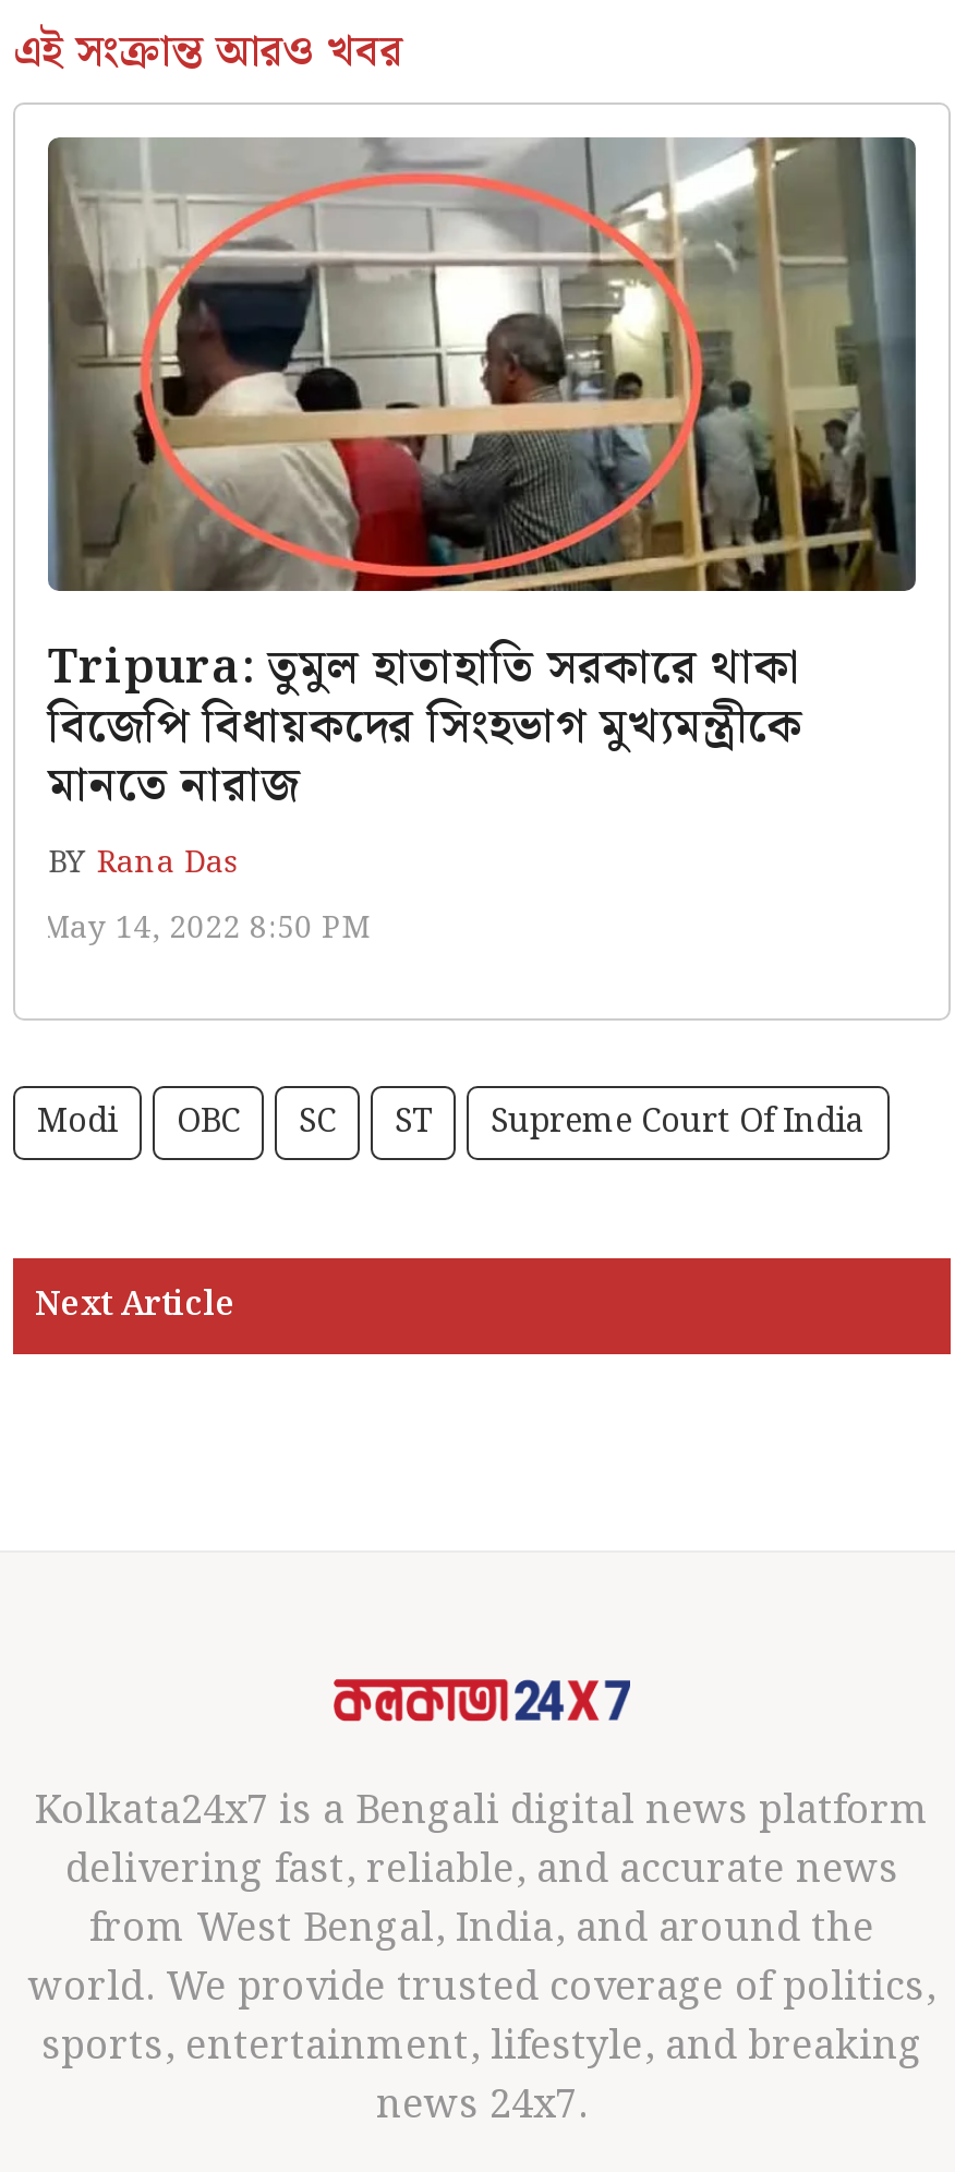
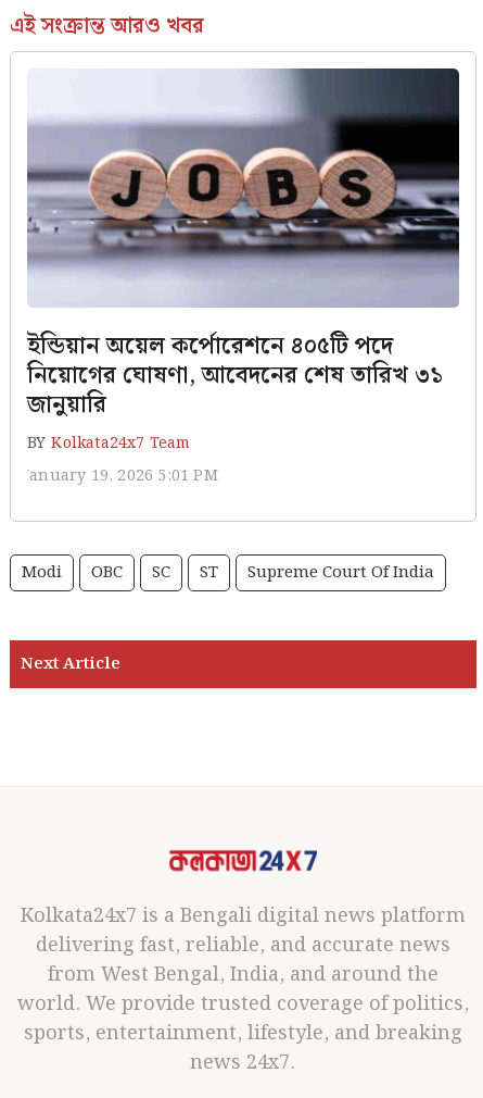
- [image]
- Tripura: তুমুল হাতাহাতি সরকারে থাকা
- বিজেপি বিধায়কদের সিংহভাগ মুখ্যমন্ত্রীকে
- মানতে নারাজ
- BY Rana Das
- May 14, 2022 8:50 PM
+ [image]
+ ইন্ডিয়ান অয়েল কর্পোরেশনে ৪০৫টি পদে
+ নিয়োগের ঘোষণা, আবেদনের শেষ তারিখ ৩১
+ জানুয়ারি
+ BY Kolkata24x7 Team
+ January 19, 2026 5:01 PM
